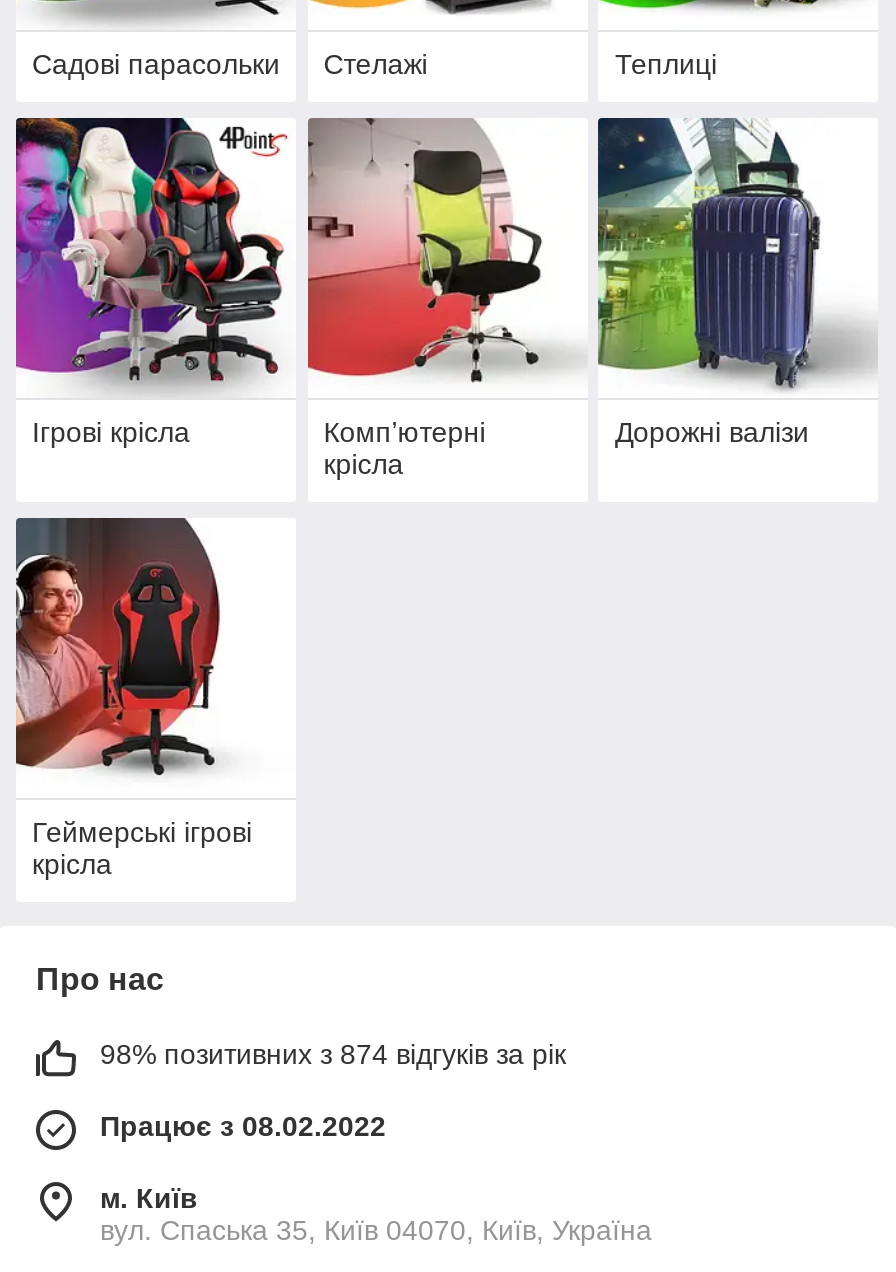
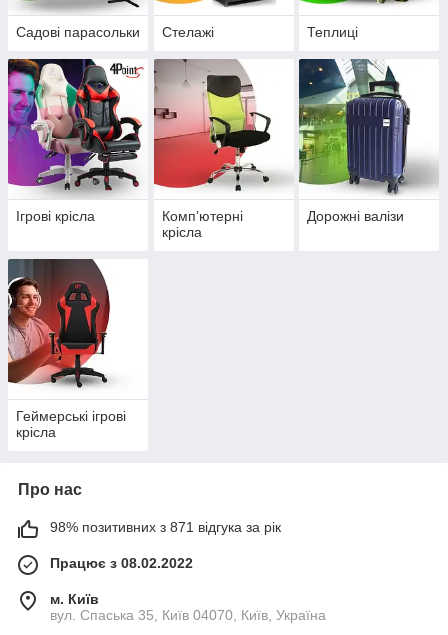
- 98% позитивних з 874 відгуків за рік
+ 98% позитивних з 871 відгука за рік
